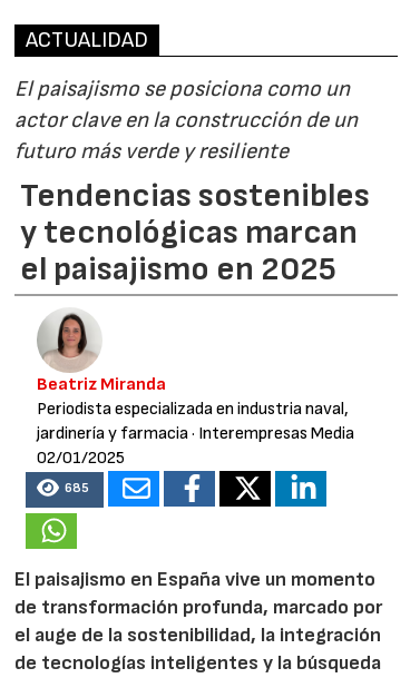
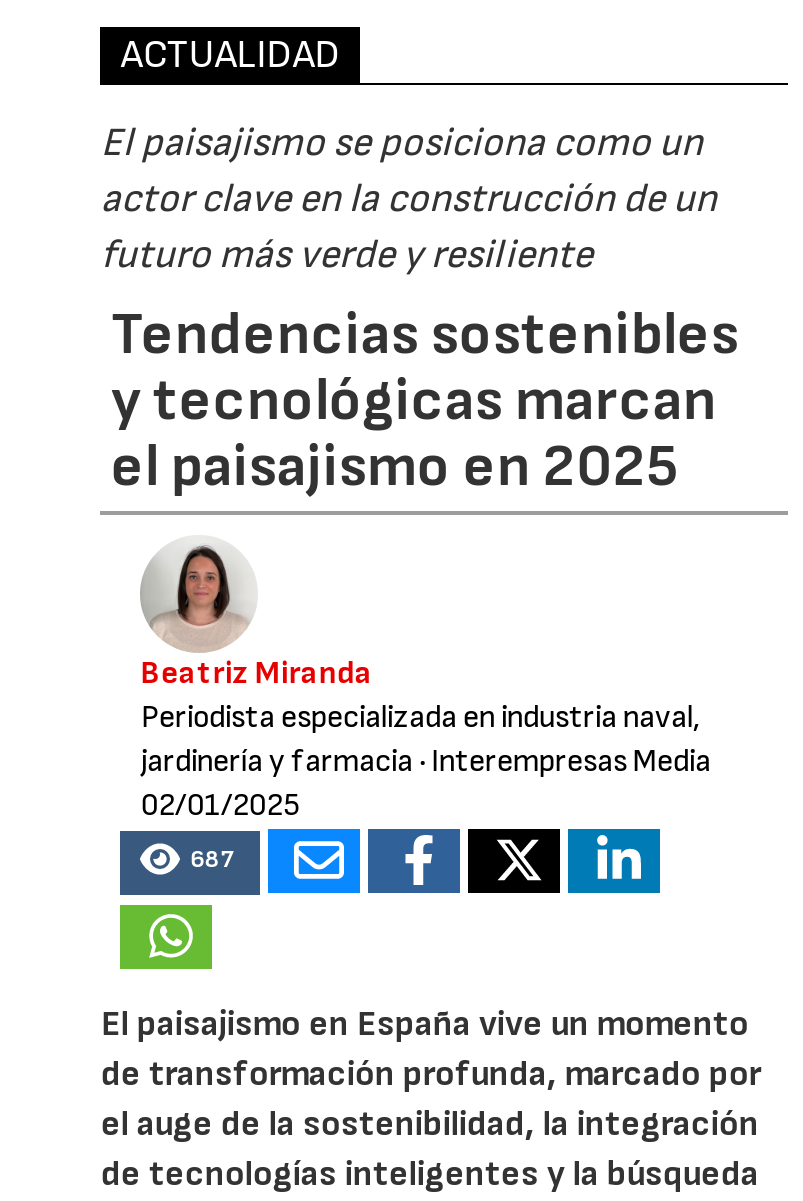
- 685
+ 687
